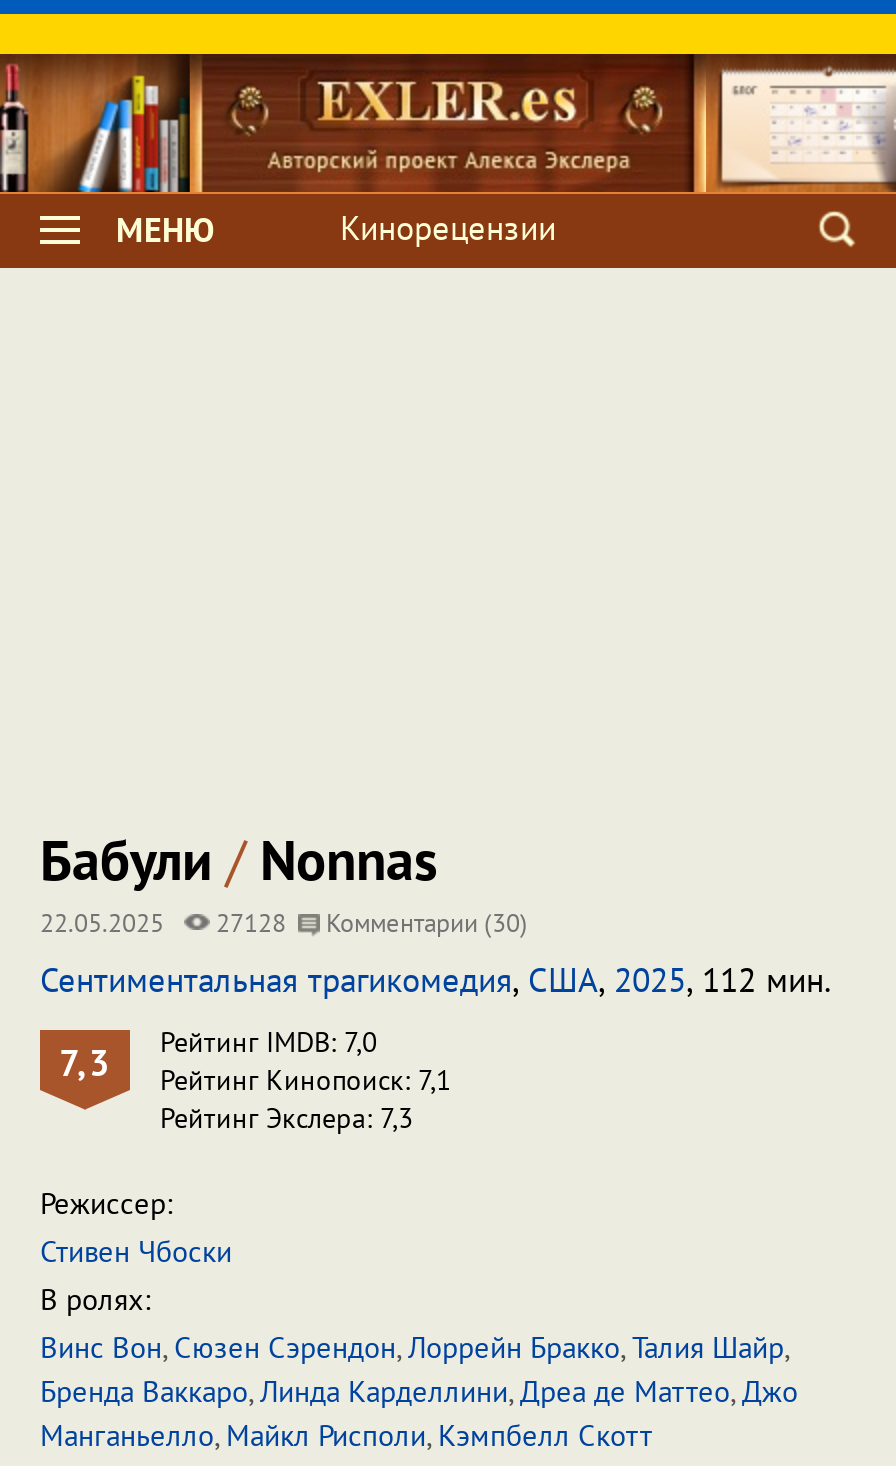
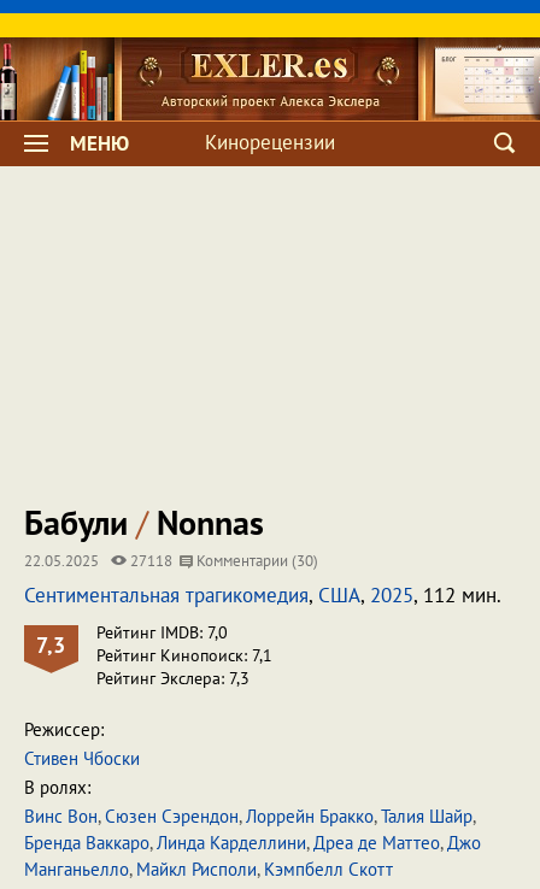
- 27128
+ 27118
